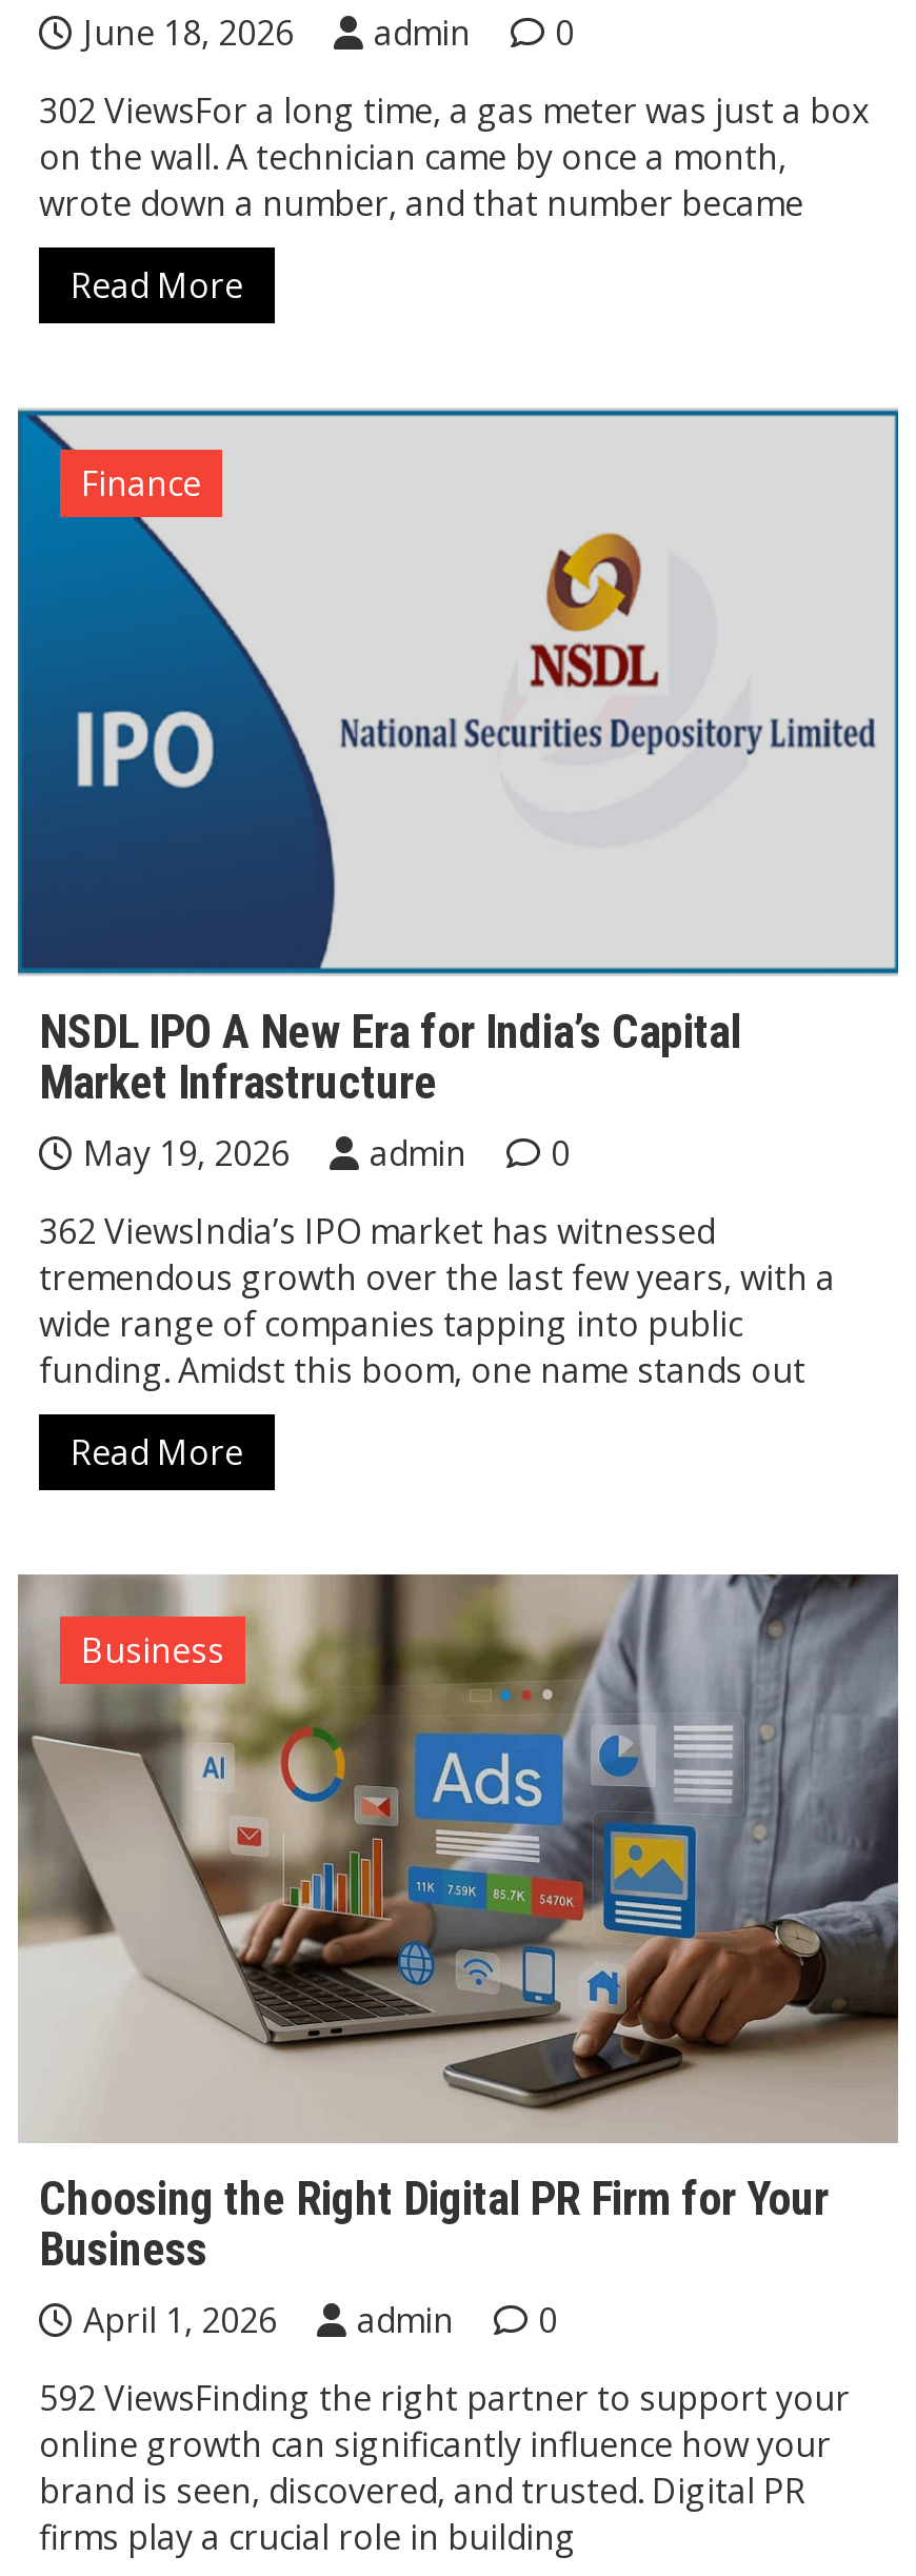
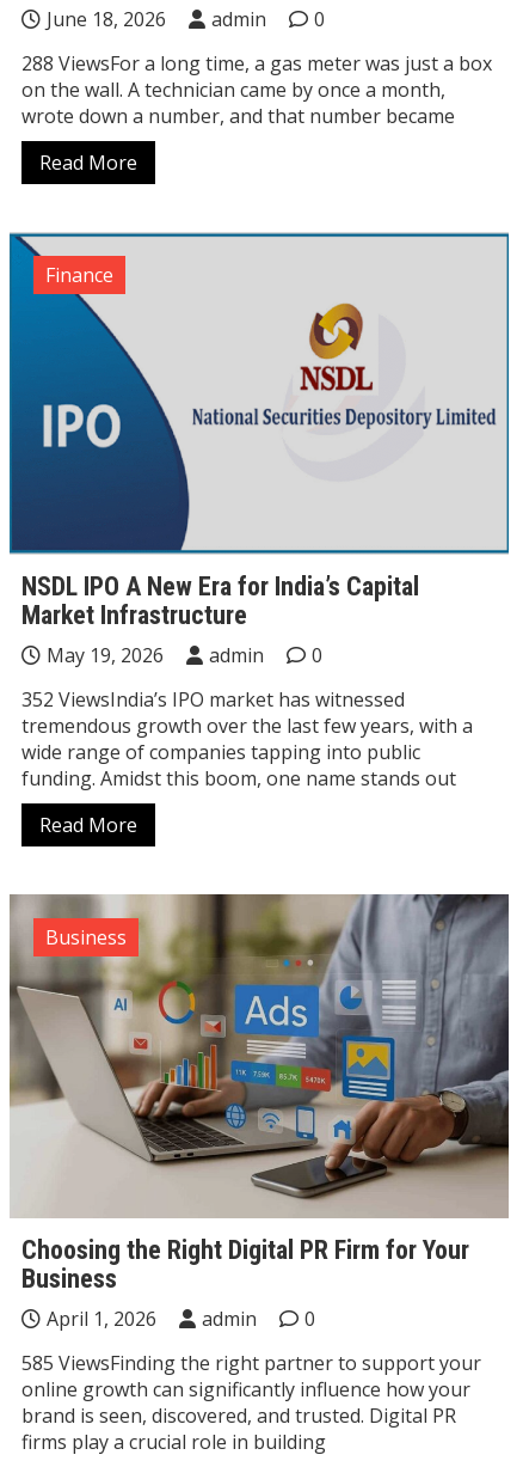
- 302 ViewsFor a long time, a gas meter was just a box
+ 288 ViewsFor a long time, a gas meter was just a box

- 362 ViewsIndia’s IPO market has witnessed
+ 352 ViewsIndia’s IPO market has witnessed

- 592 ViewsFinding the right partner to support your
+ 585 ViewsFinding the right partner to support your
